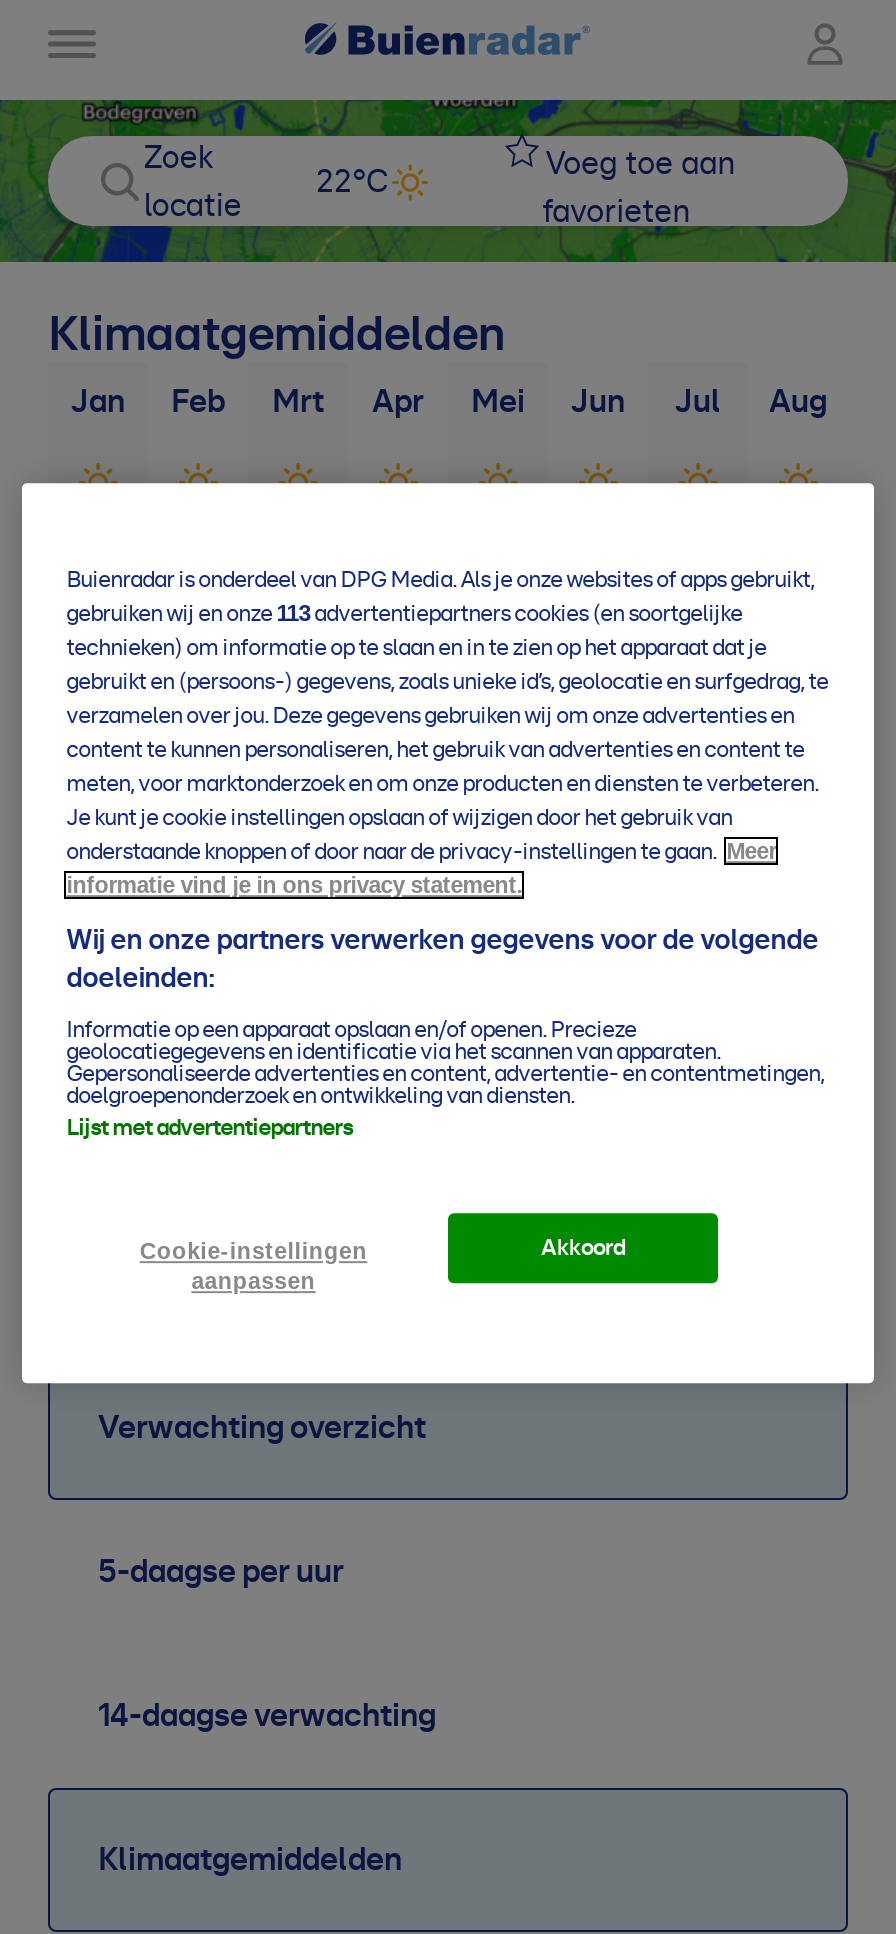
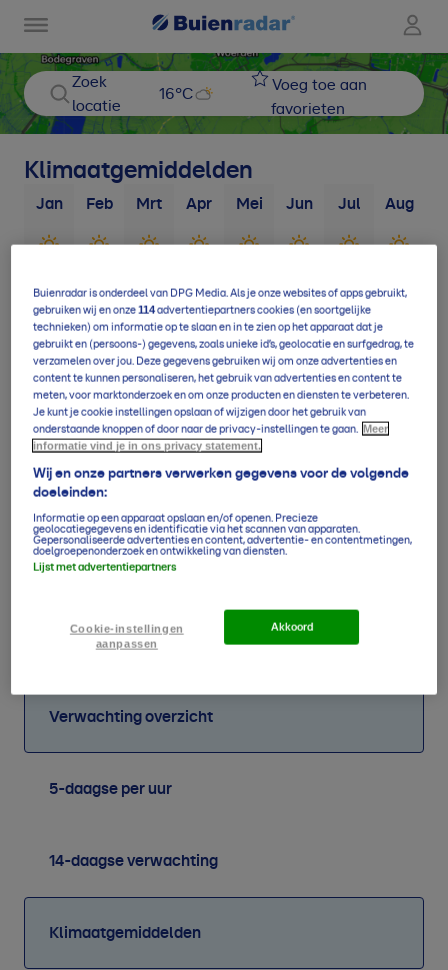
- 22°C
+ 16°C

- gebruiken wij en onze 113advertentiepartners cookies (en soortgelijke
+ gebruiken wij en onze 114advertentiepartners cookies (en soortgelijke
